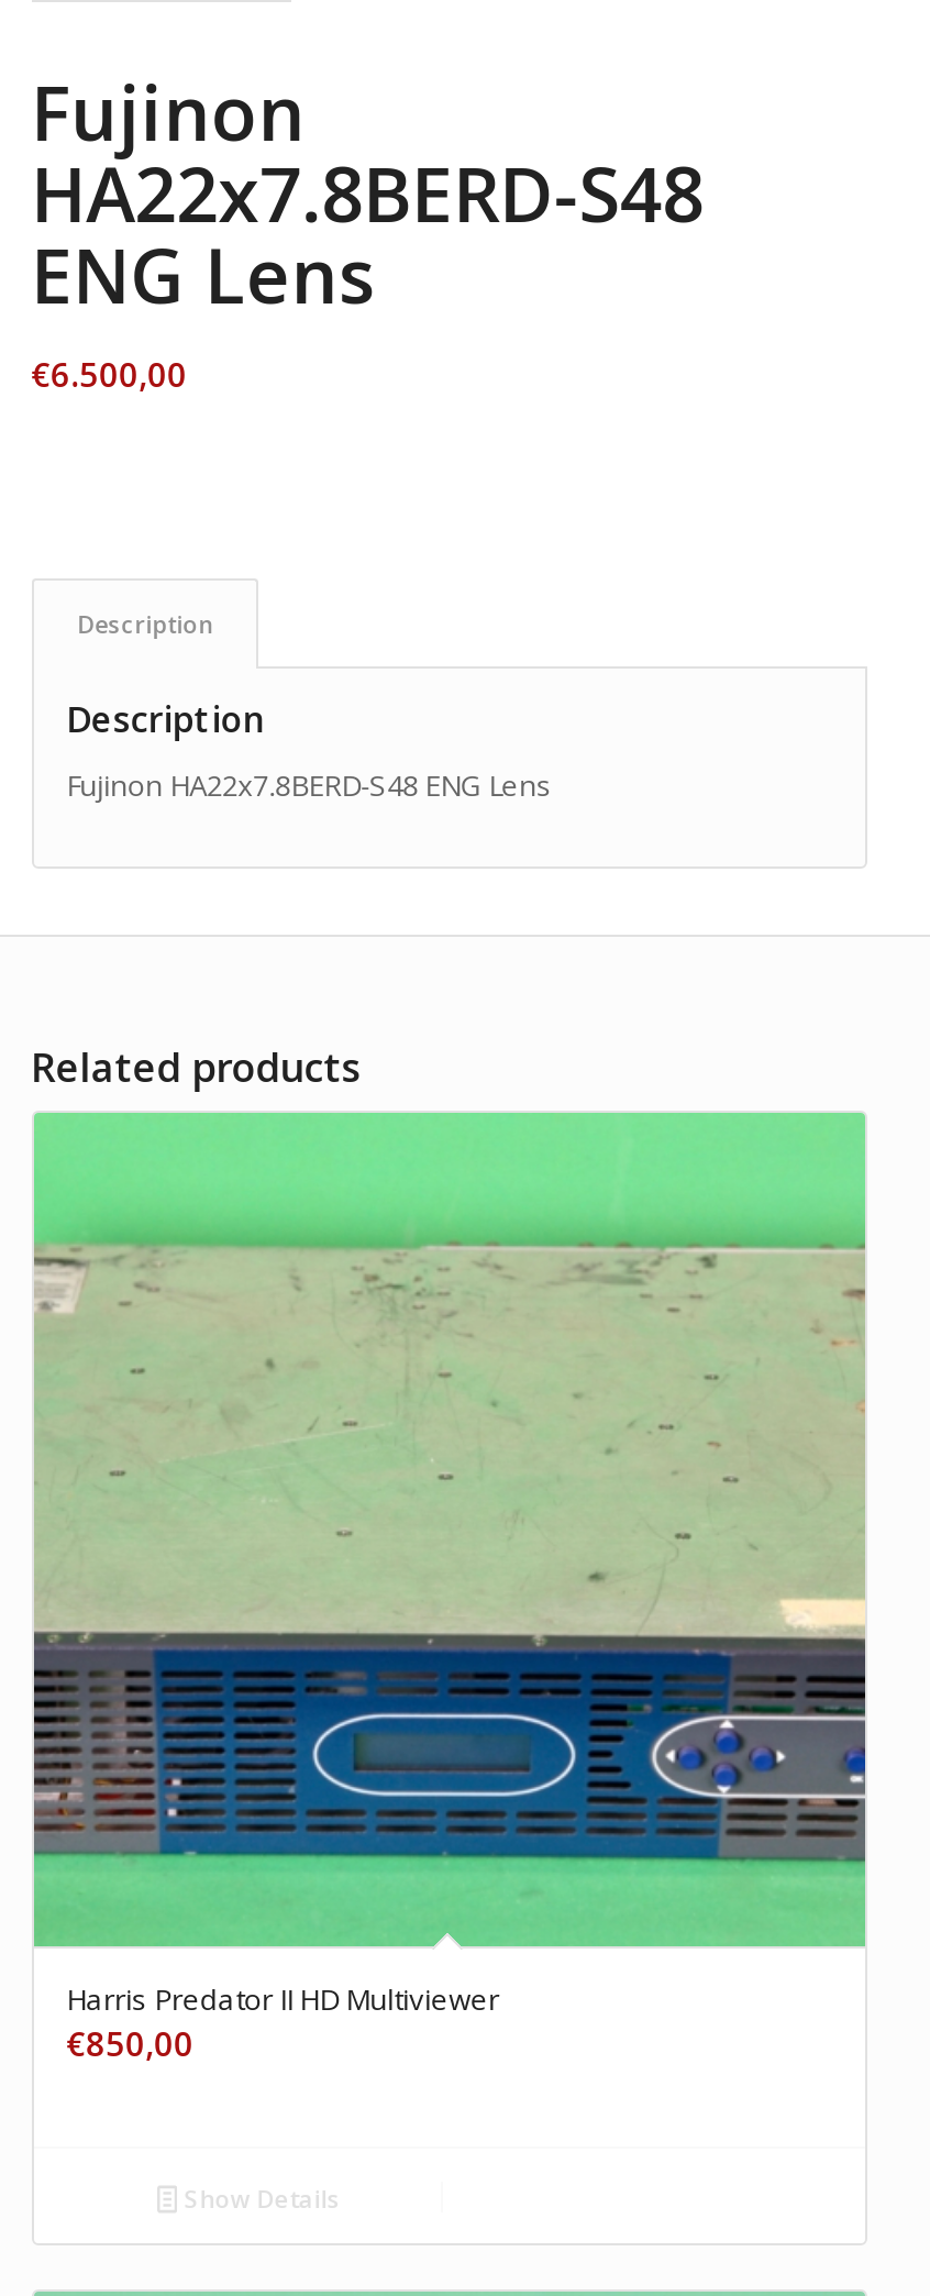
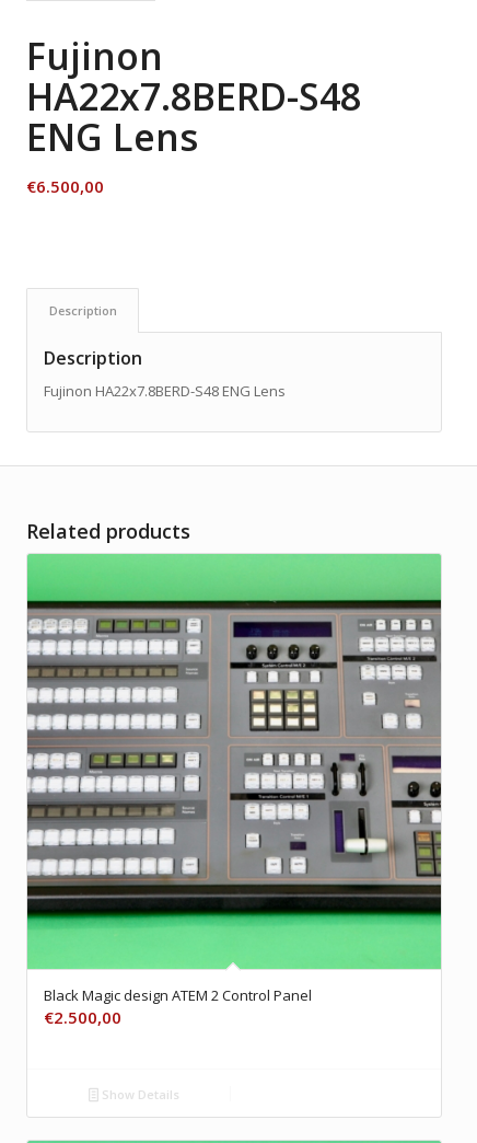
- [image]
+ [image]

- Harris Predator II HD Multiviewer
- €850,00
+ Black Magic design ATEM 2 Control Panel
+ €2.500,00
